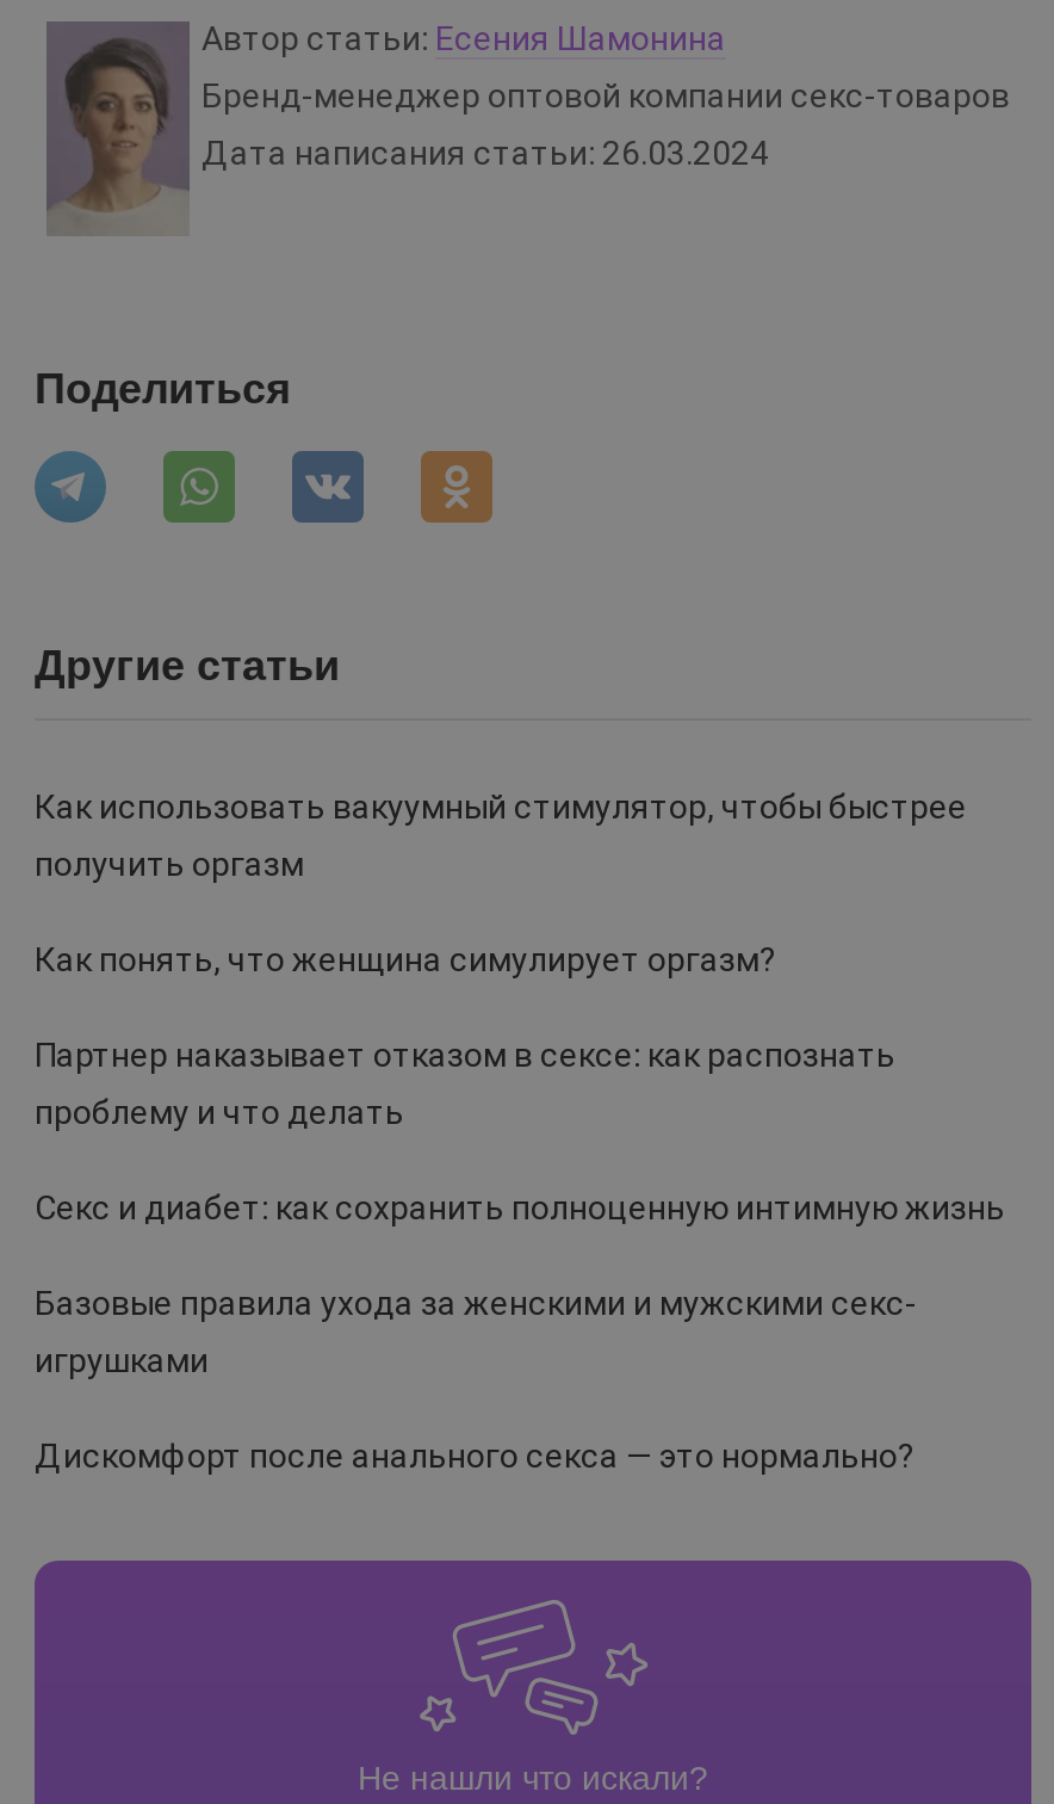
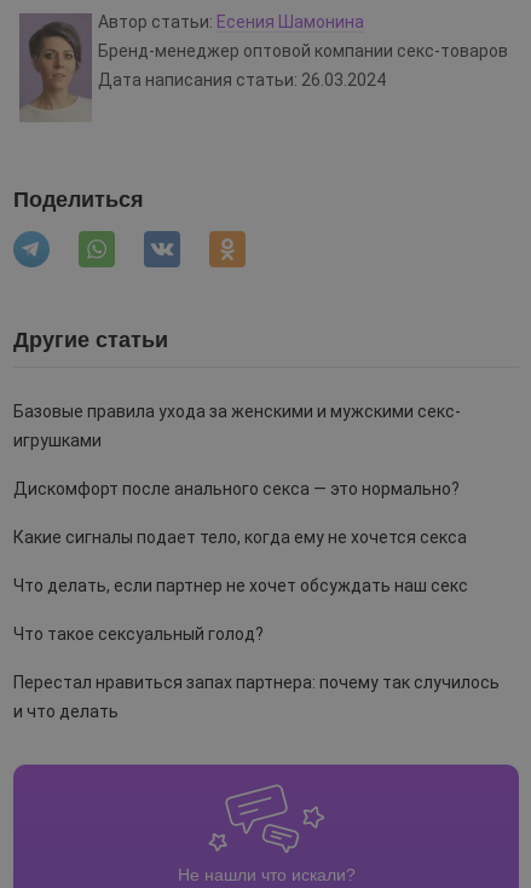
- Как использовать вакуумный стимулятор, чтобы быстрее
- получить оргазм
- Как понять, что женщина симулирует оргазм?
- Партнер наказывает отказом в сексе: как распознать
- проблему и что делать
- Секс и диабет: как сохранить полноценную интимную жизнь

moved up: Базовые правила ухода за женскими и мужскими секс- | игрушками | Дискомфорт после анального секса — это нормально?

+ Какие сигналы подает тело, когда ему не хочется секса
+ Что делать, если партнер не хочет обсуждать наш секс
+ Что такое сексуальный голод?
+ Перестал нравиться запах партнера: почему так случилось
+ и что делать
